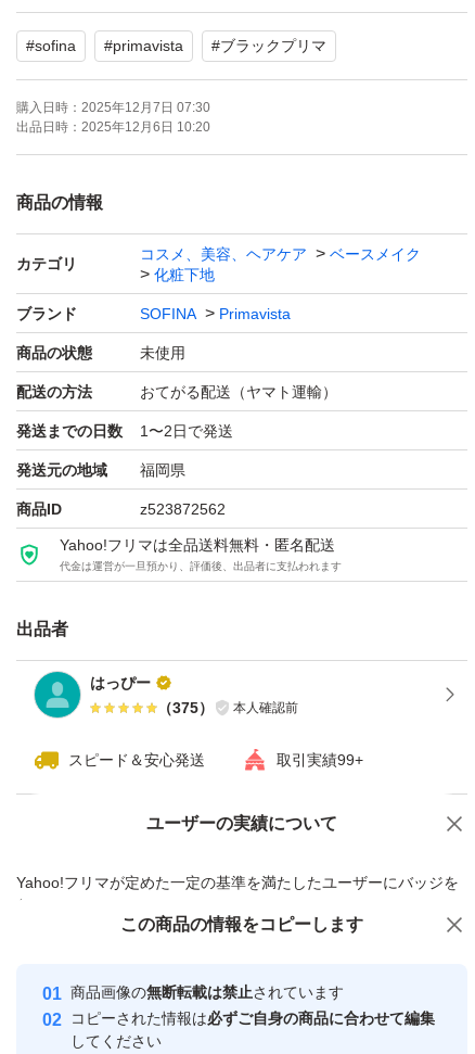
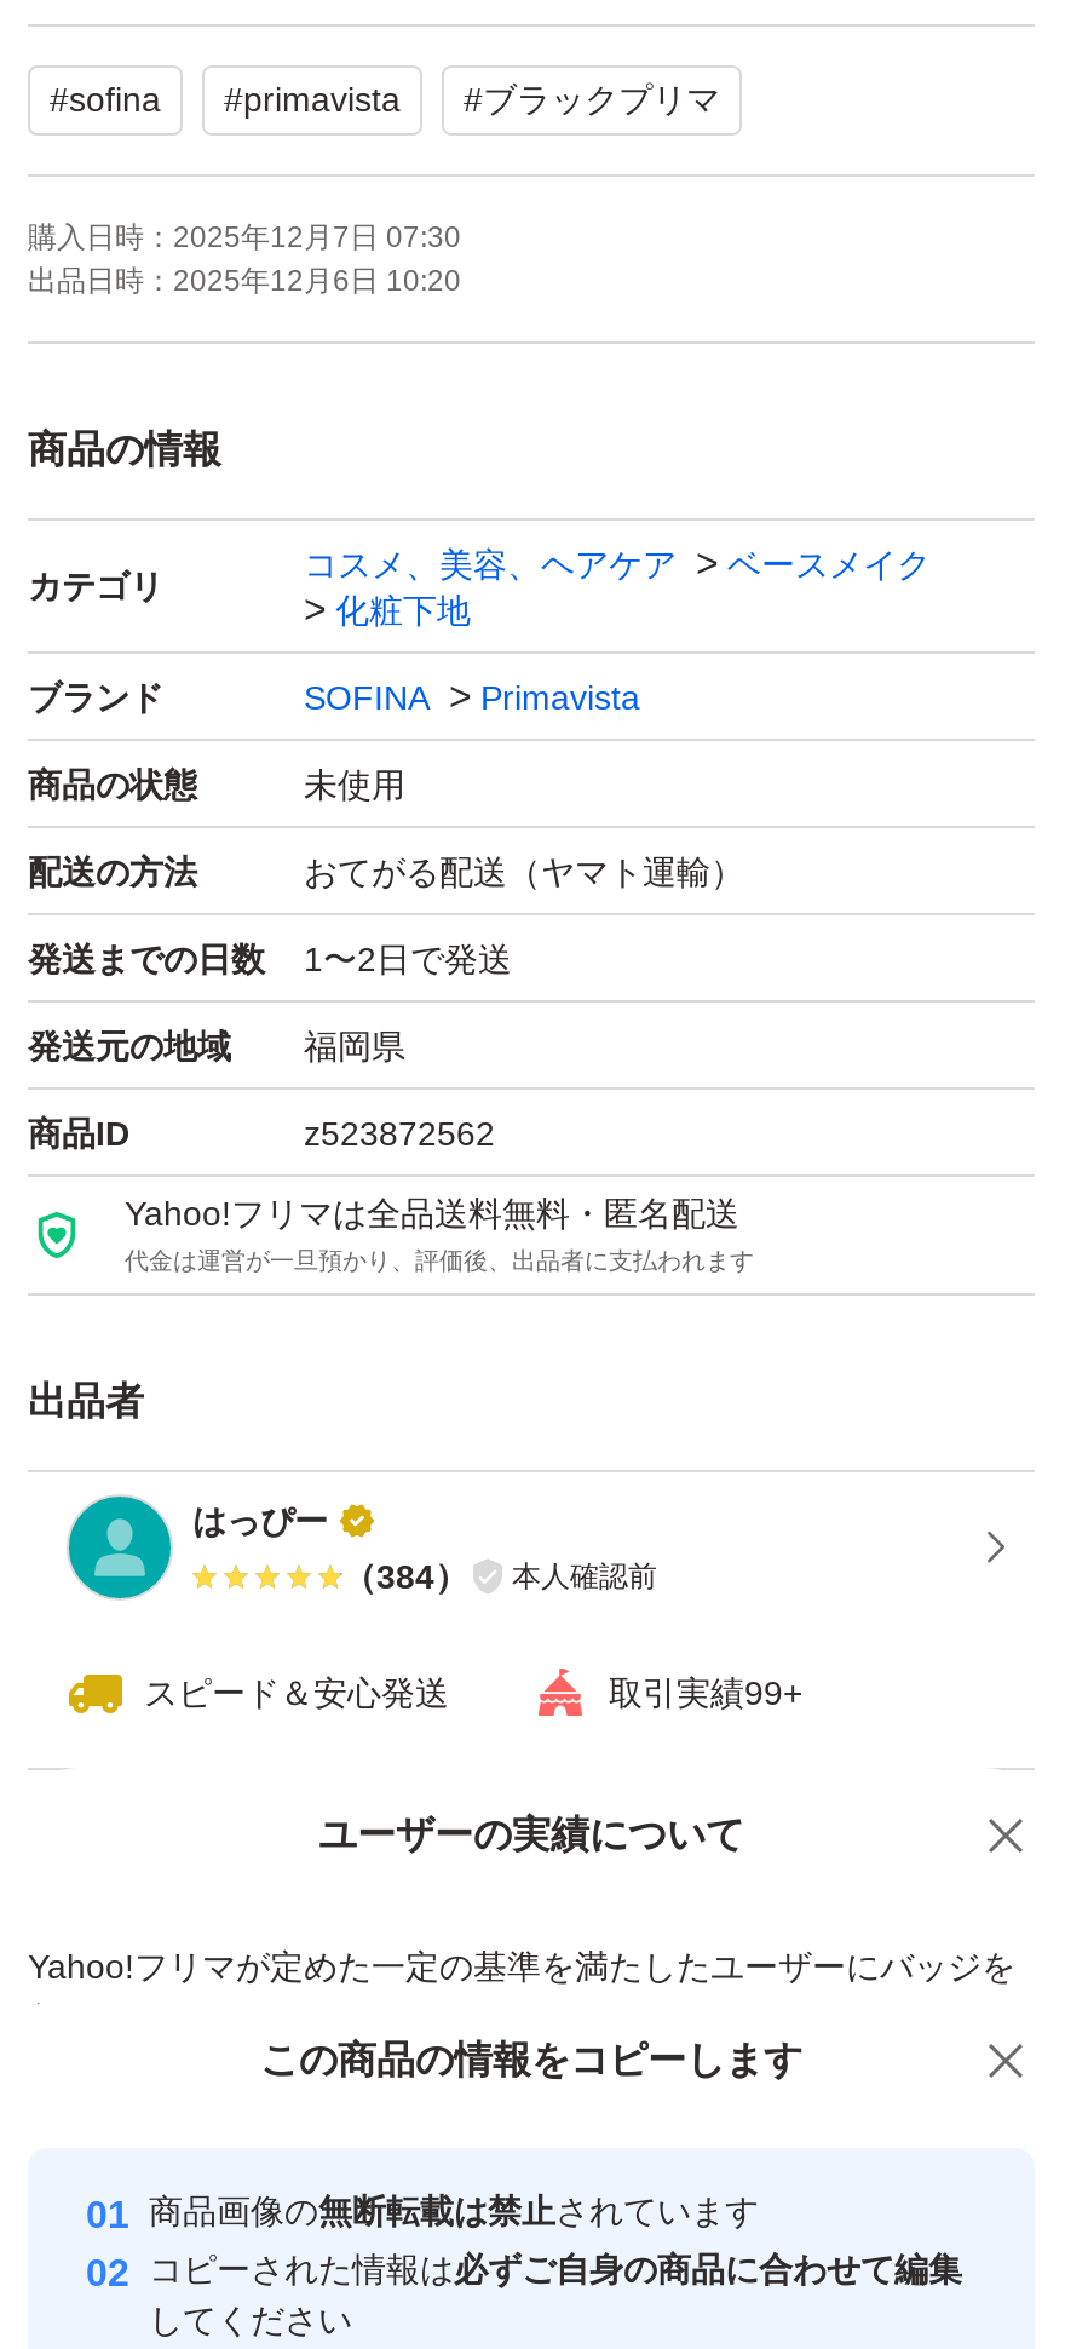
- （375） 本人確認前
+ （384） 本人確認前
